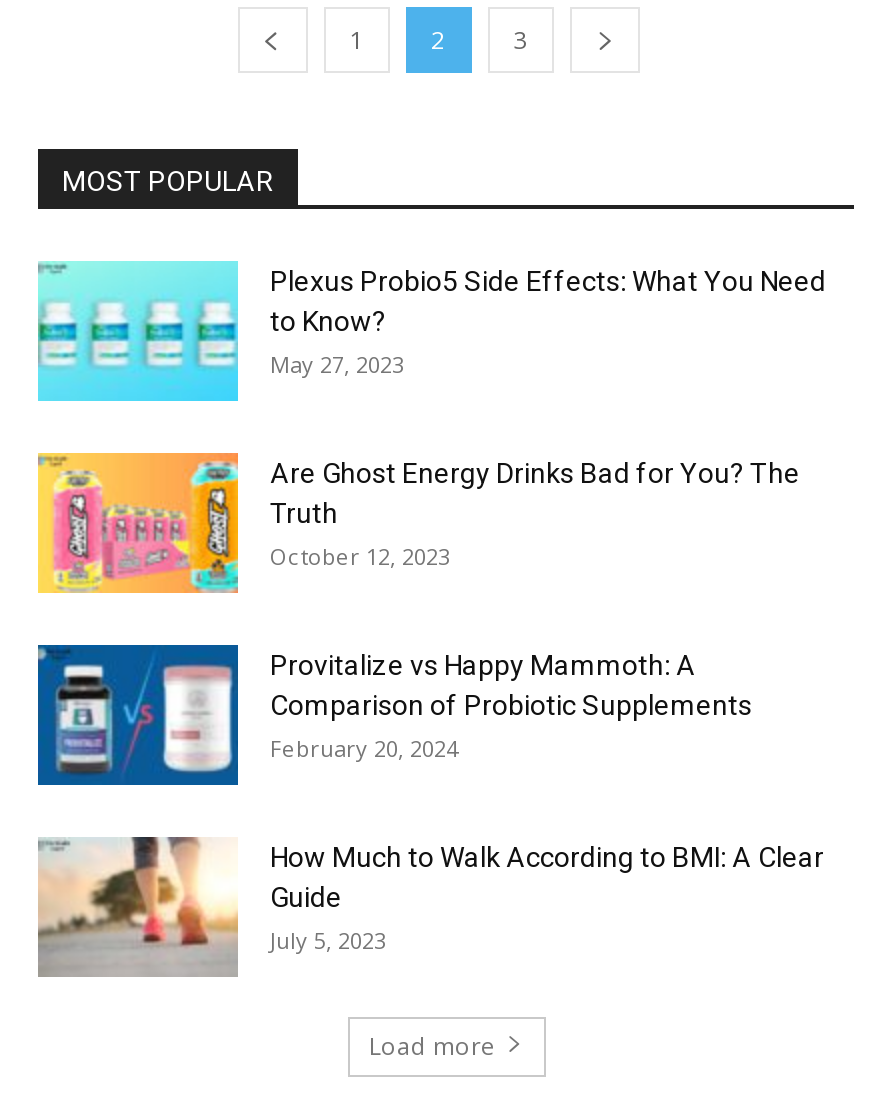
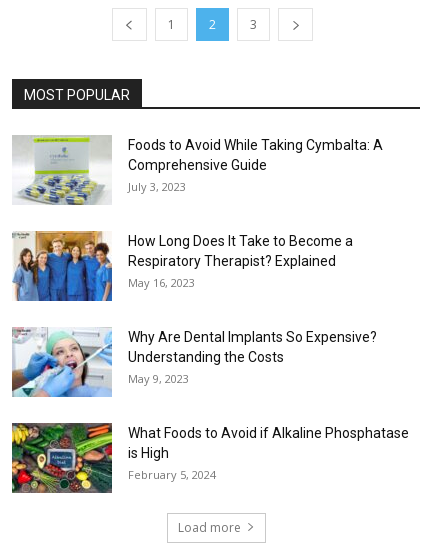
- [image]
- Plexus Probio5 Side Effects: What You Need
- to Know?
- May 27, 2023
+ [image]
+ Foods to Avoid While Taking Cymbalta: A
+ Comprehensive Guide
+ July 3, 2023

- [image]
- Are Ghost Energy Drinks Bad for You? The
- Truth
- October 12, 2023
+ [image]
+ How Long Does It Take to Become a
+ Respiratory Therapist? Explained
+ May 16, 2023

- [image]
- Provitalize vs Happy Mammoth: A
- Comparison of Probiotic Supplements
- February 20, 2024
+ [image]
+ Why Are Dental Implants So Expensive?
+ Understanding the Costs
+ May 9, 2023

- [image]
- How Much to Walk According to BMI: A Clear
- Guide
- July 5, 2023
+ [image]
+ What Foods to Avoid if Alkaline Phosphatase
+ is High
+ February 5, 2024
